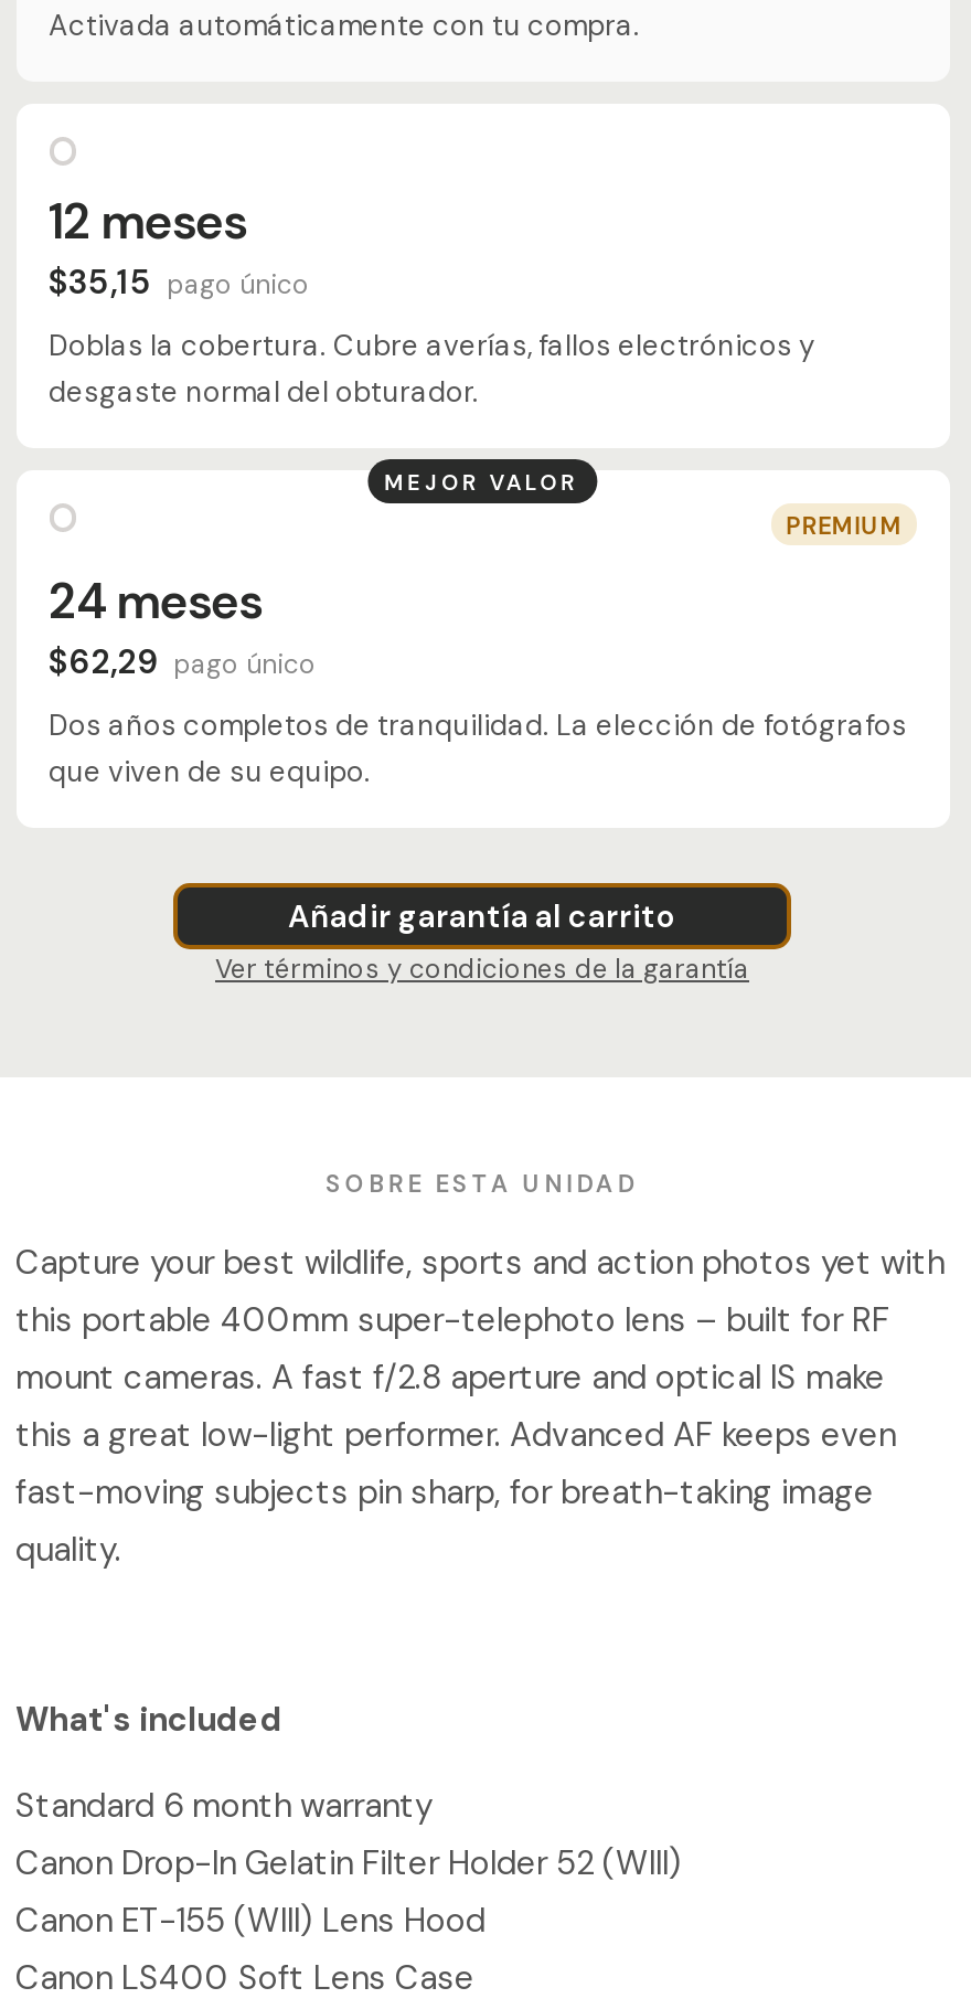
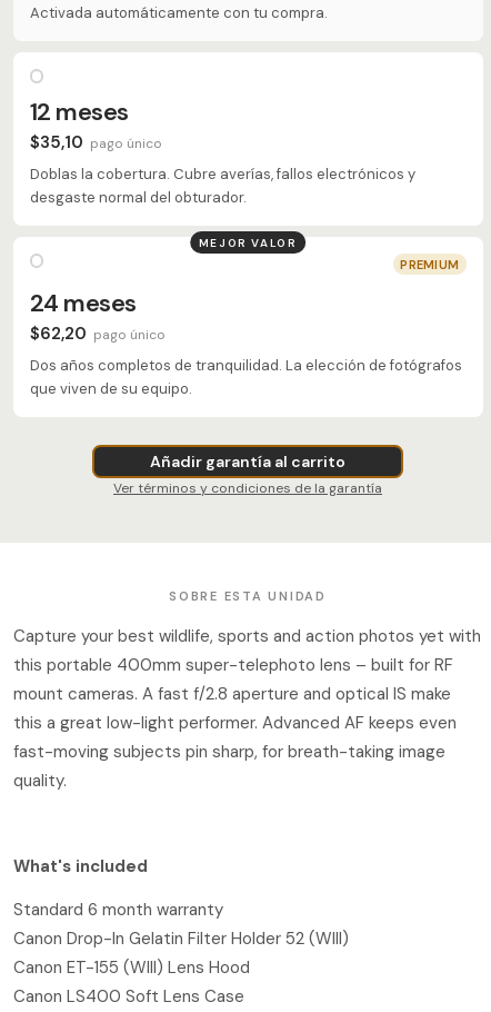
- $35,15 pago único
+ $35,10 pago único

- $62,29 pago único
+ $62,20 pago único
